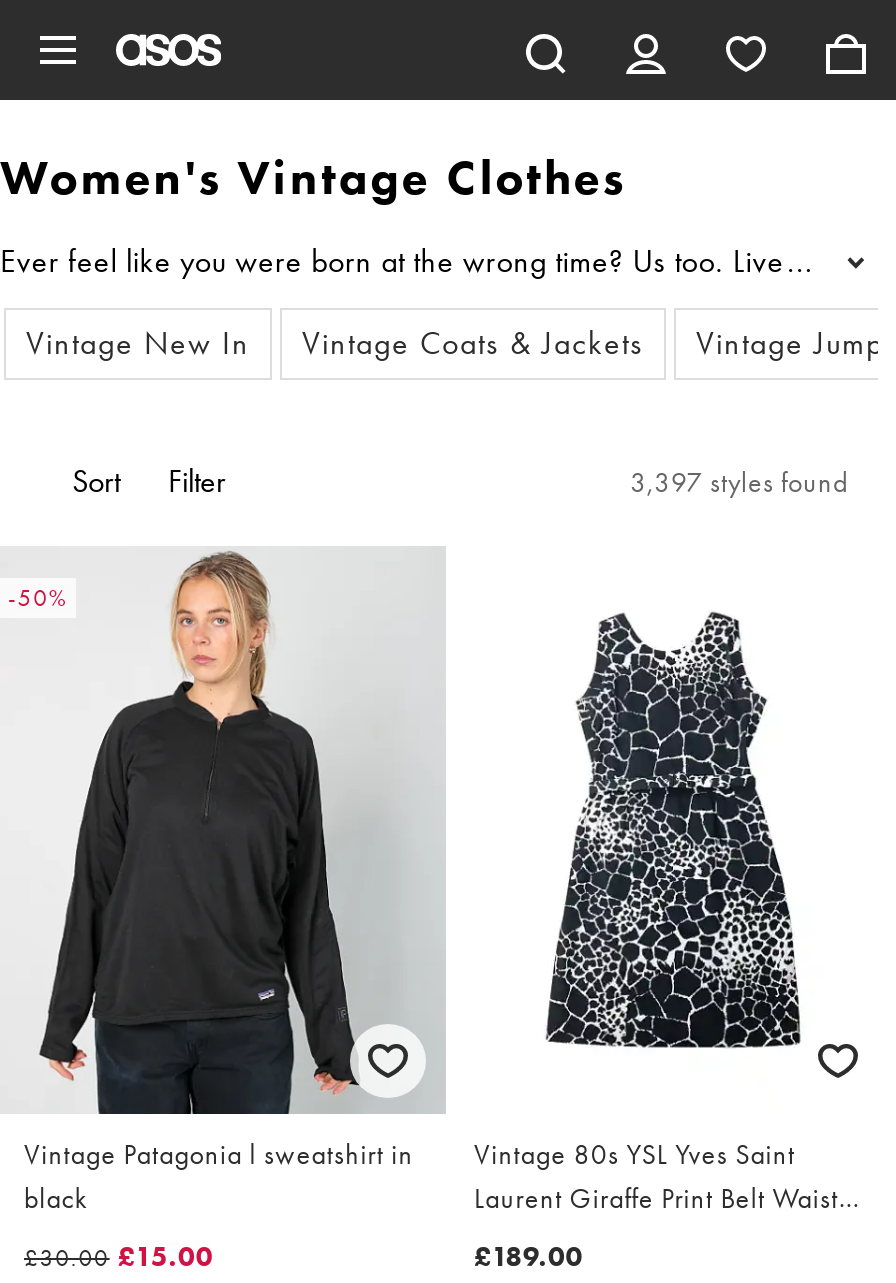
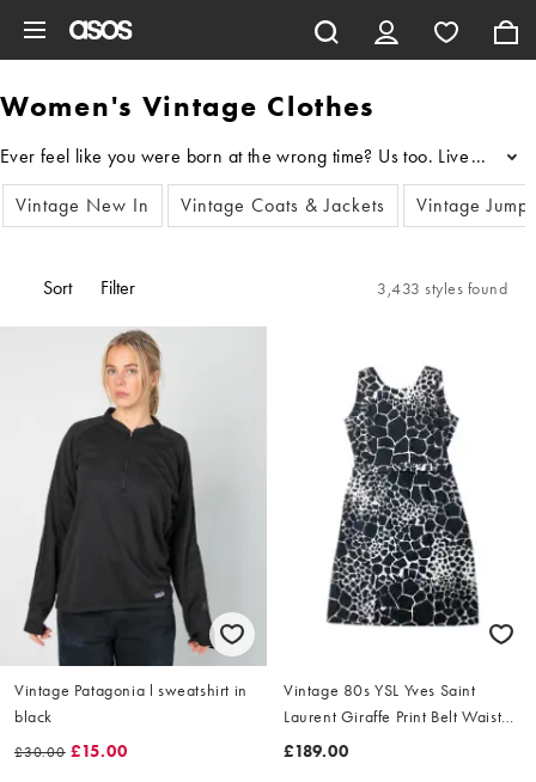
- 3,397 styles found
- -50%
+ 3,433 styles found
